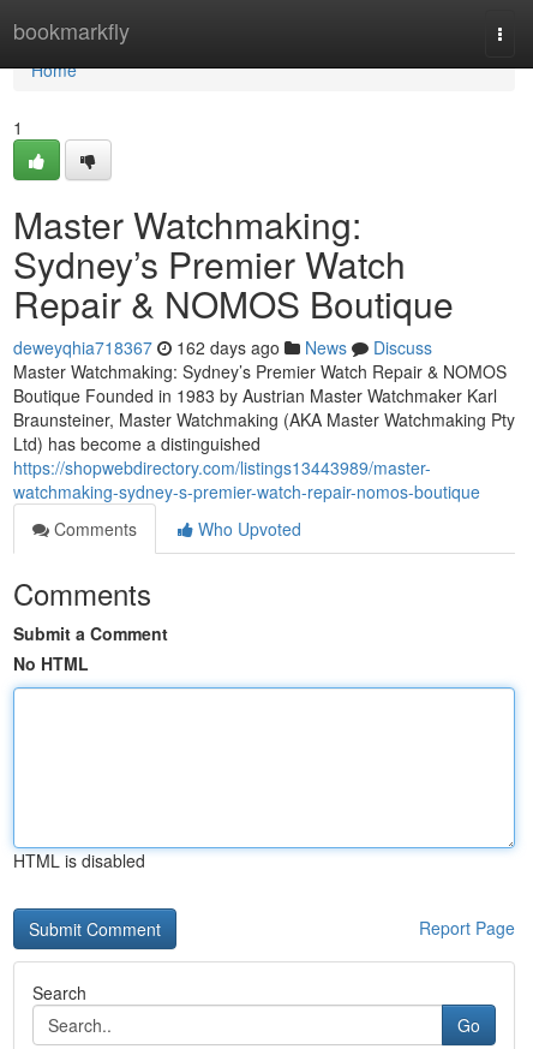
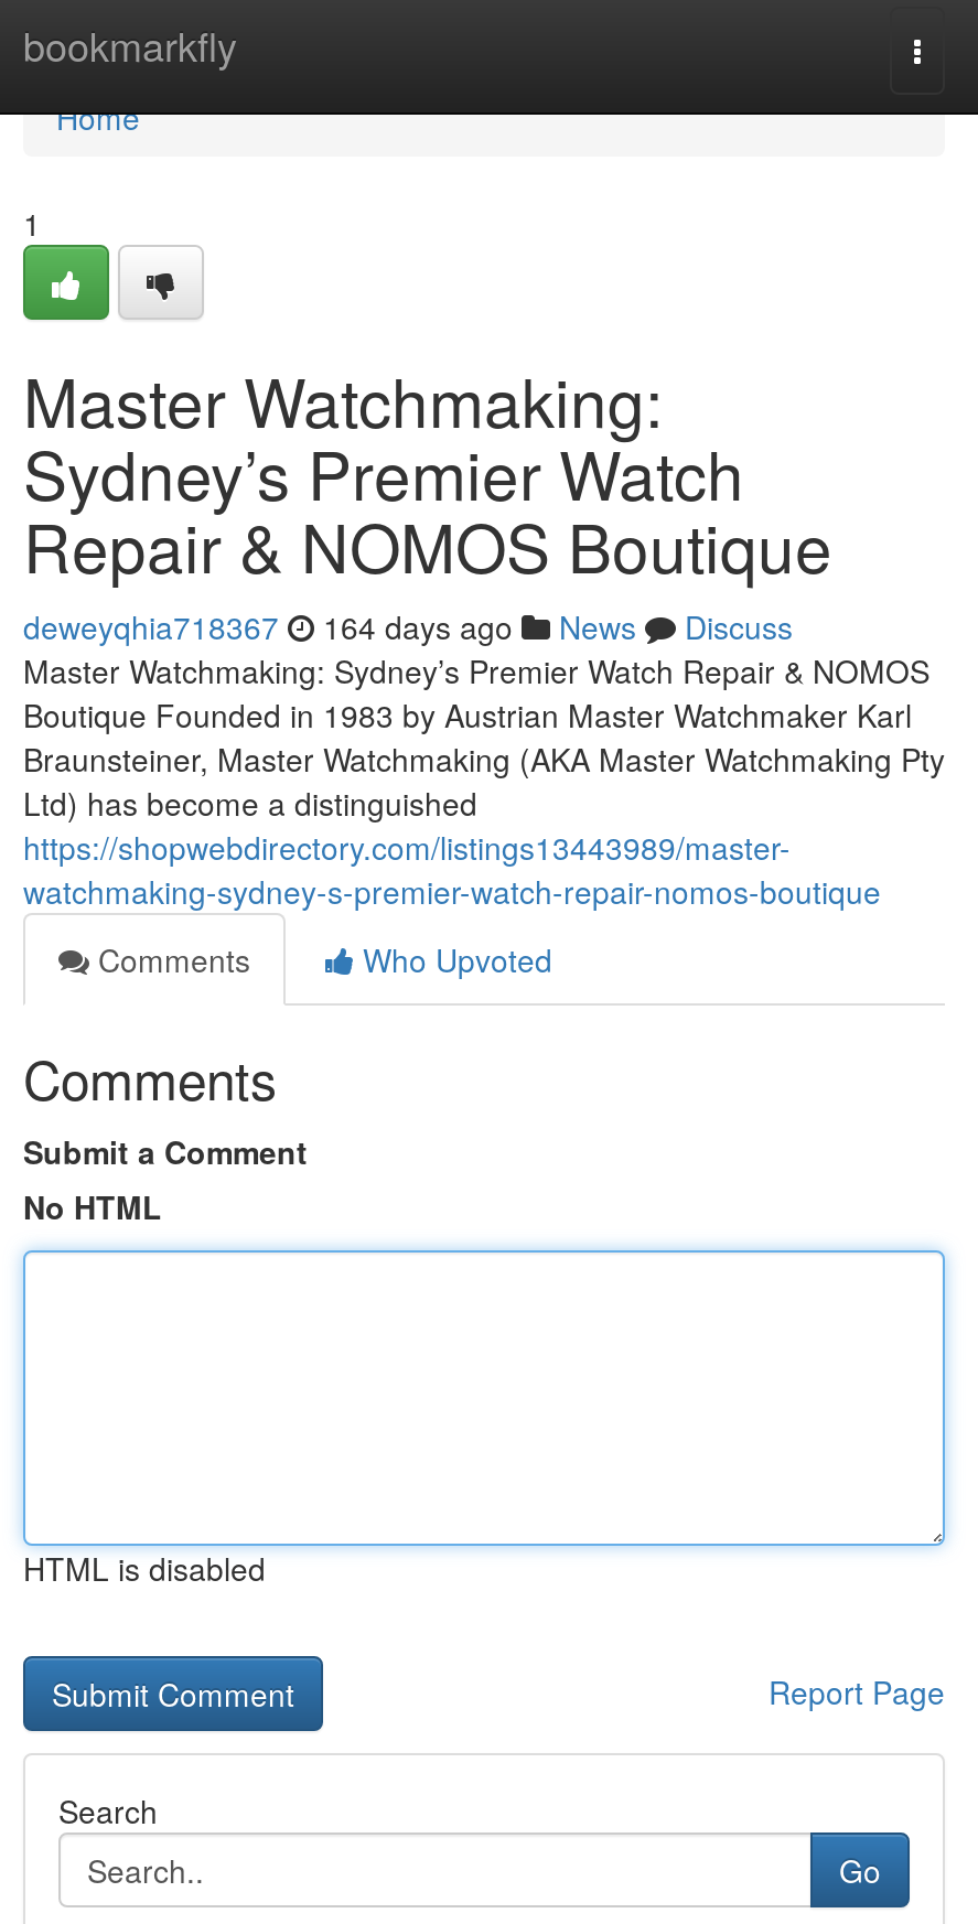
- deweyqhia718367 162 days ago News Discuss
+ deweyqhia718367 164 days ago News Discuss
